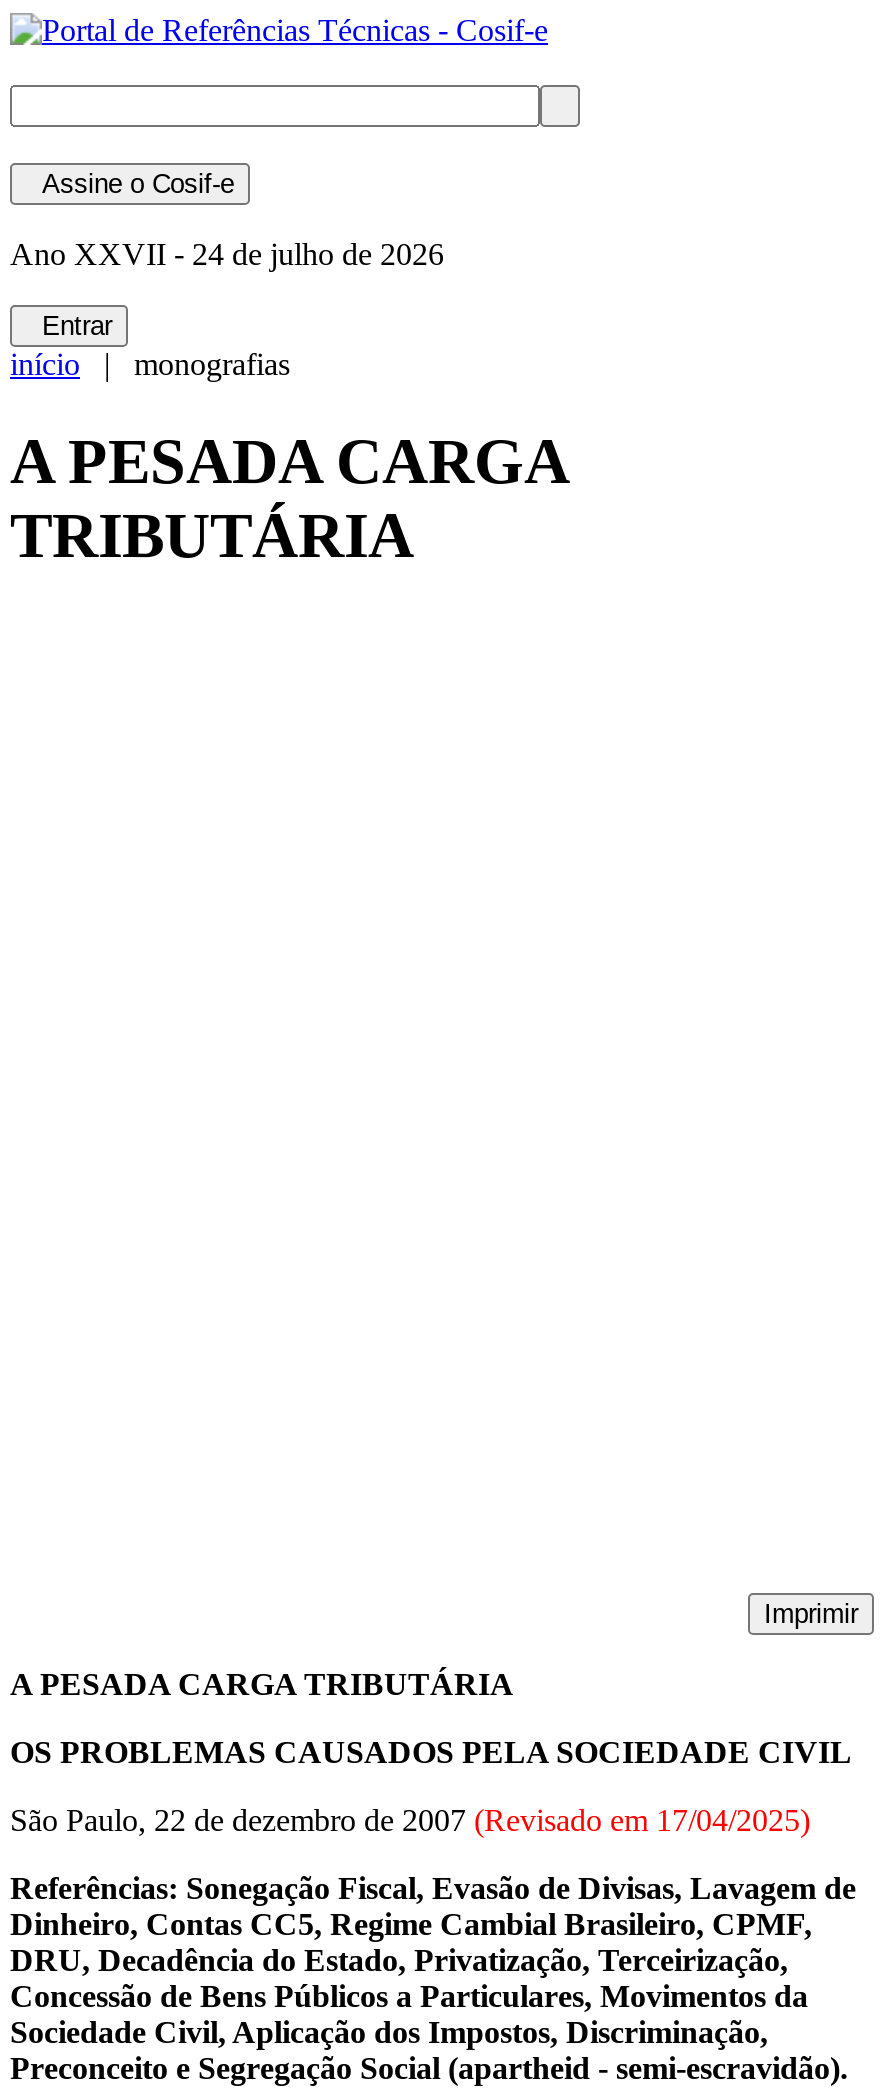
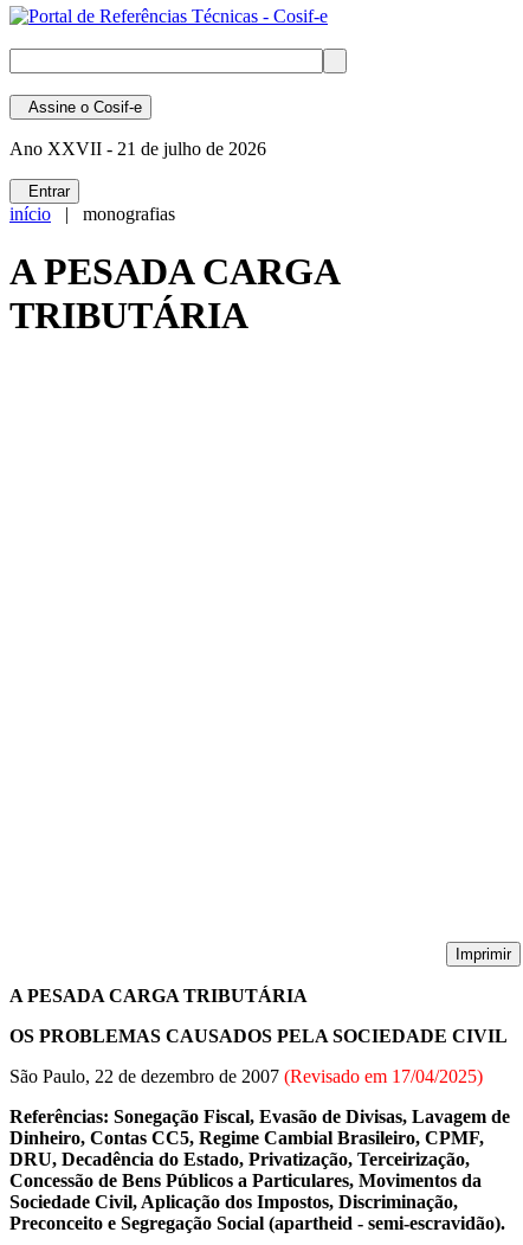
- Ano XXVII - 24 de julho de 2026
+ Ano XXVII - 21 de julho de 2026
